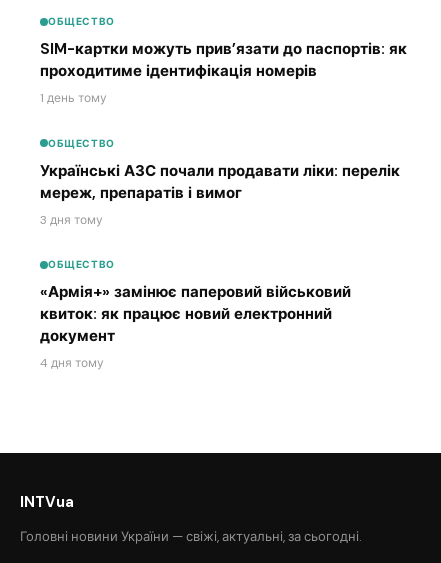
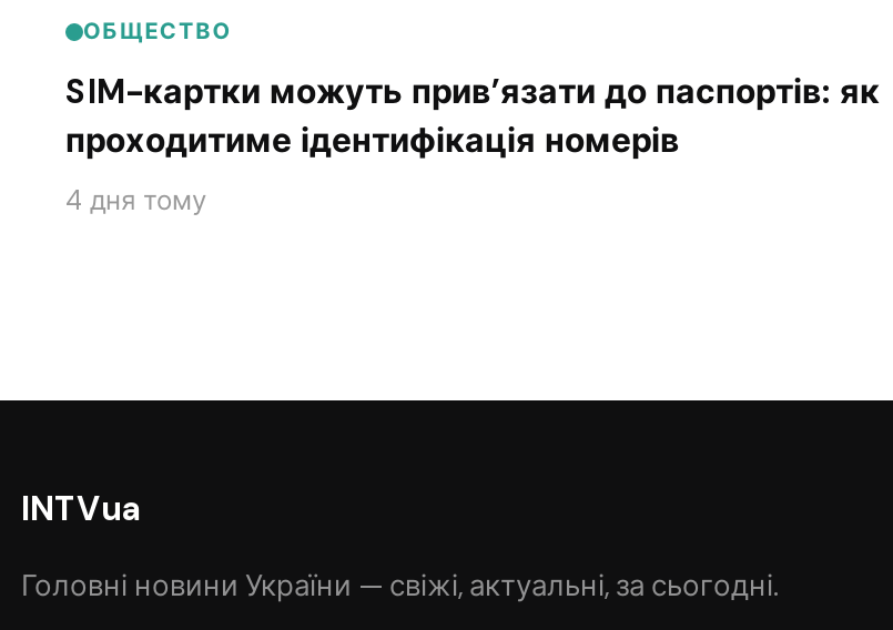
- 1 день тому
- ОБЩЕСТВО
- Українські АЗС почали продавати ліки: перелік
- мереж, препаратів і вимог
- 3 дня тому
- ОБЩЕСТВО
- «Армія+» замінює паперовий військовий
- квиток: як працює новий електронний
- документ
